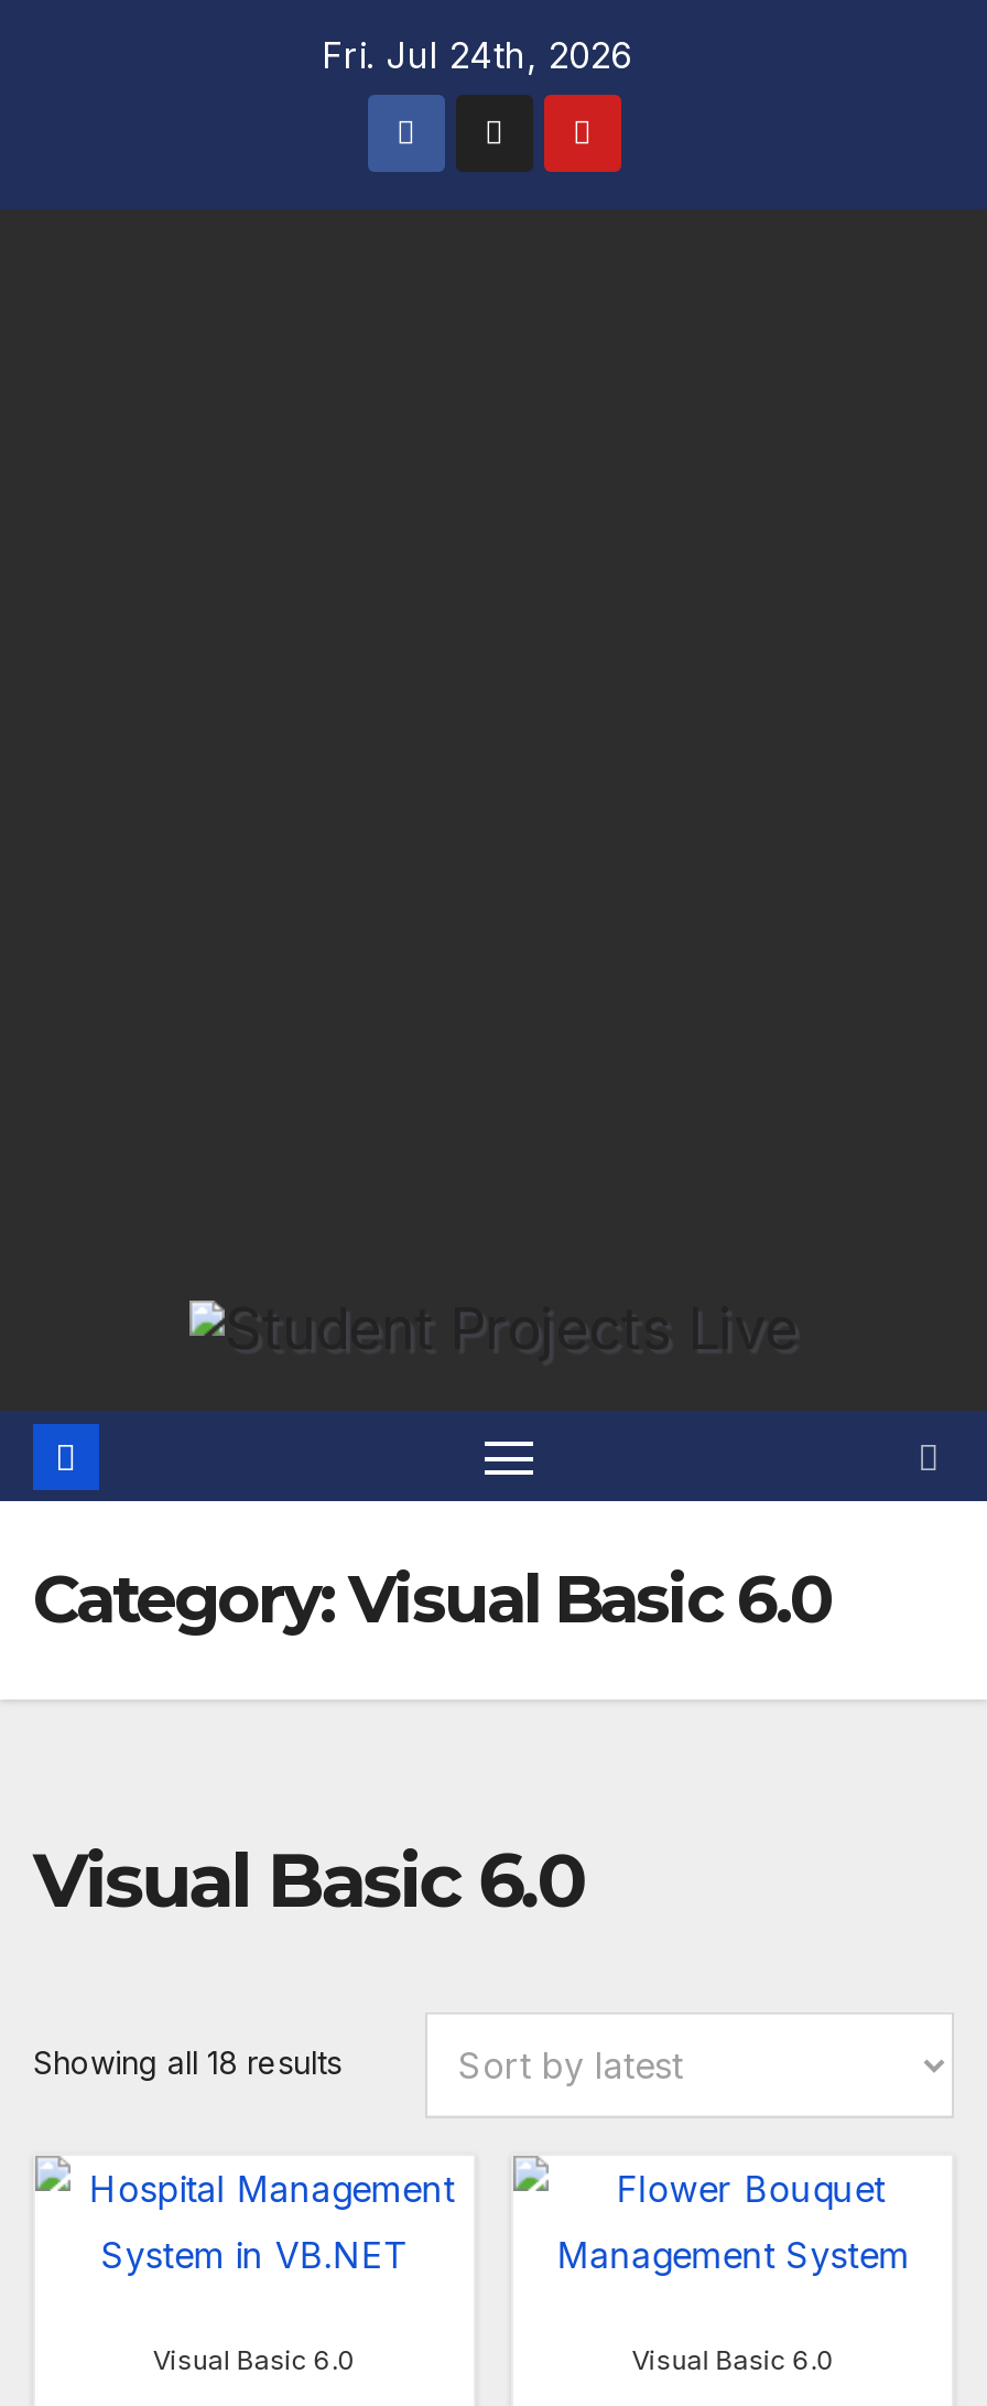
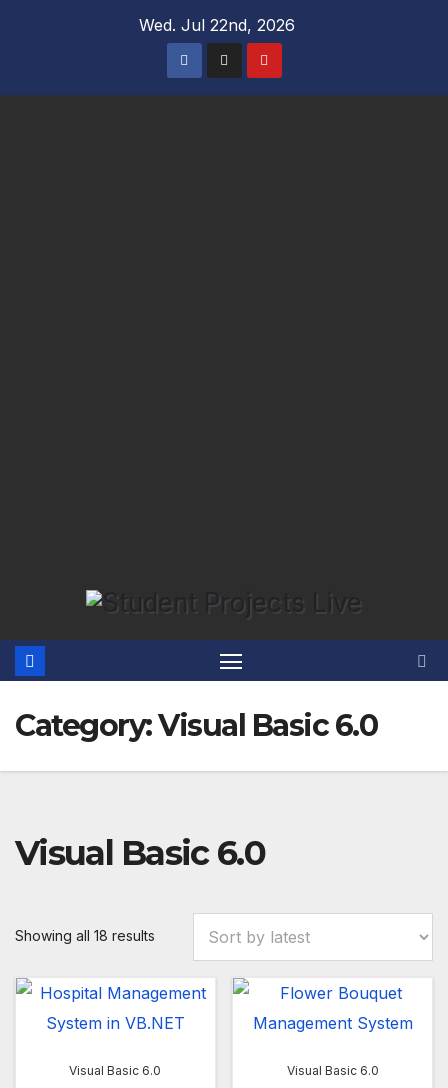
- Fri. Jul 24th, 2026
+ Wed. Jul 22nd, 2026
